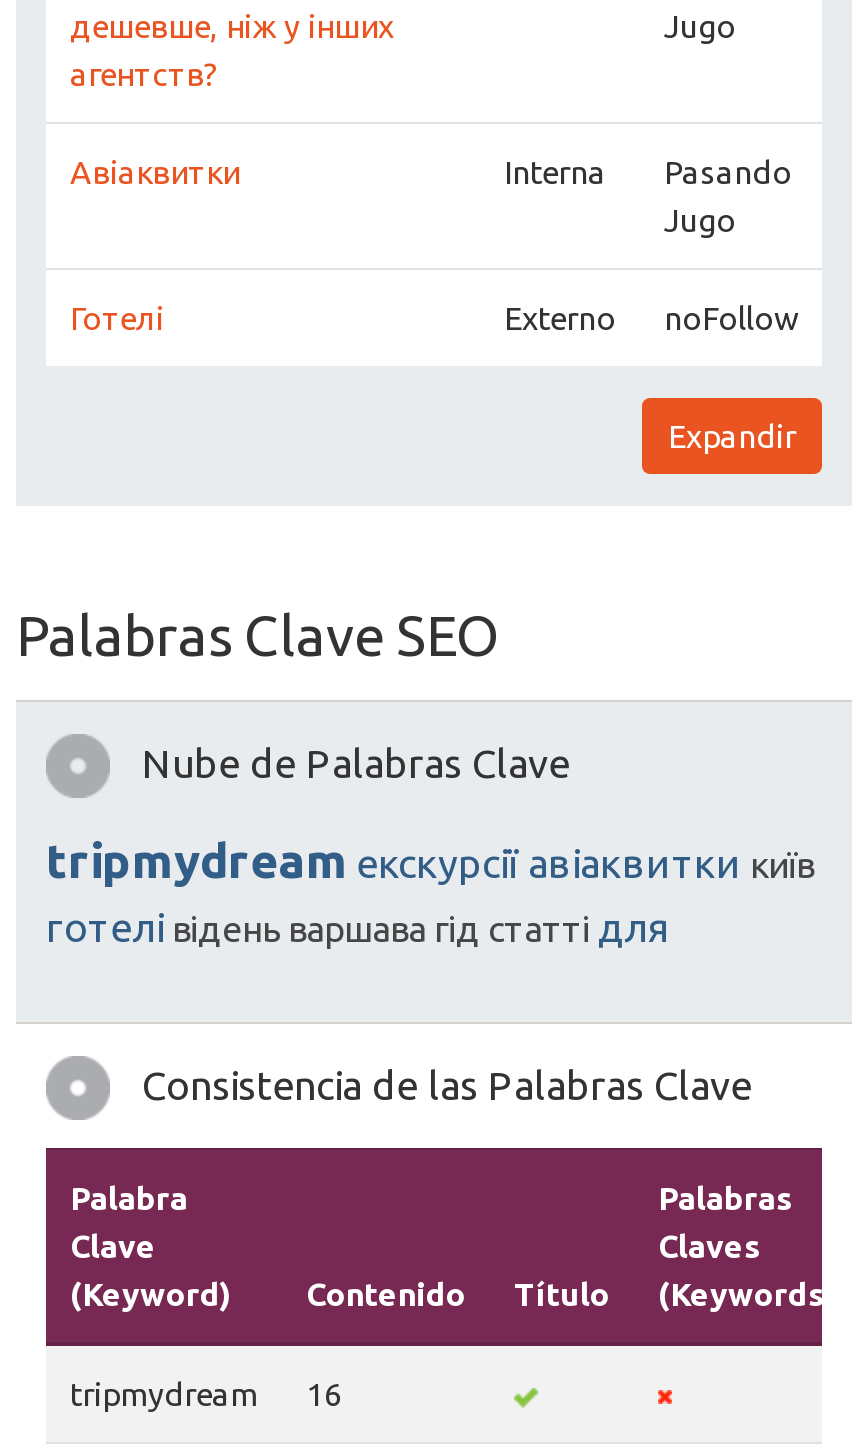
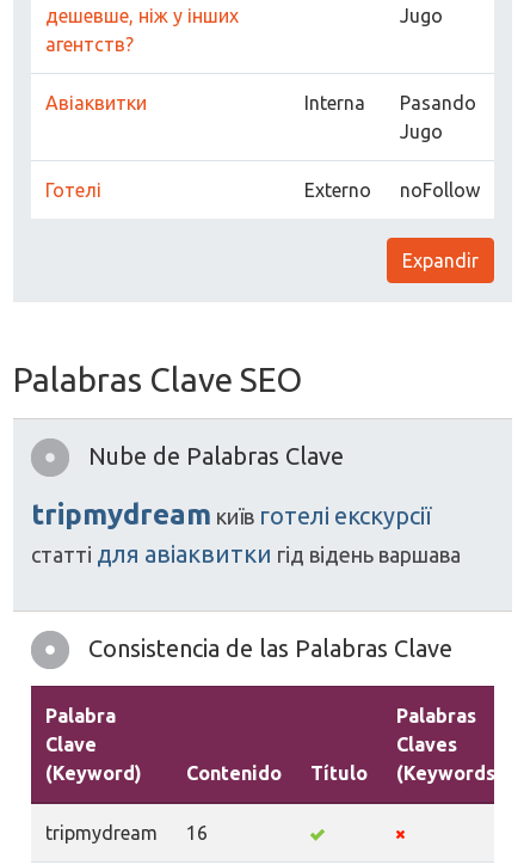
- tripmydream екскурсії авіаквитки київ
+ tripmydream київ готелі екскурсії

- готелі відень варшава гід статті для
+ статті для авіаквитки гід відень варшава
